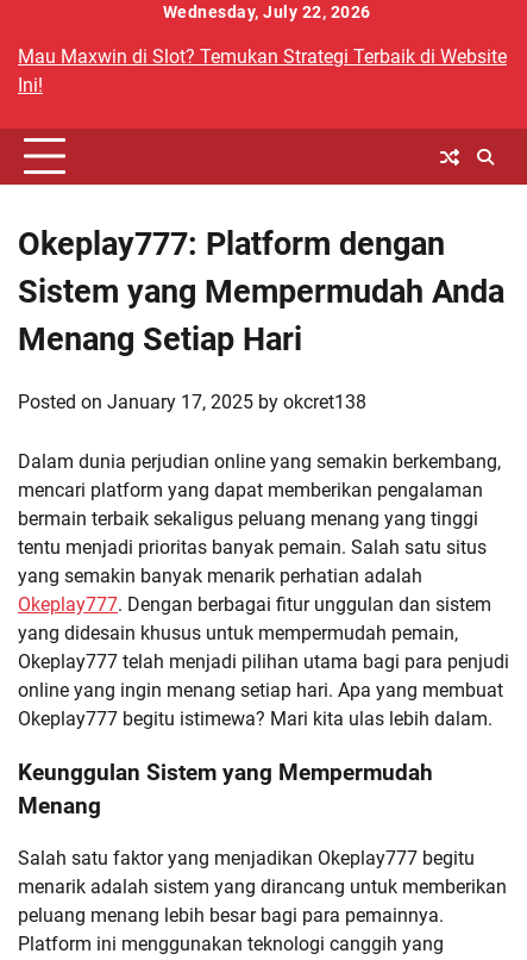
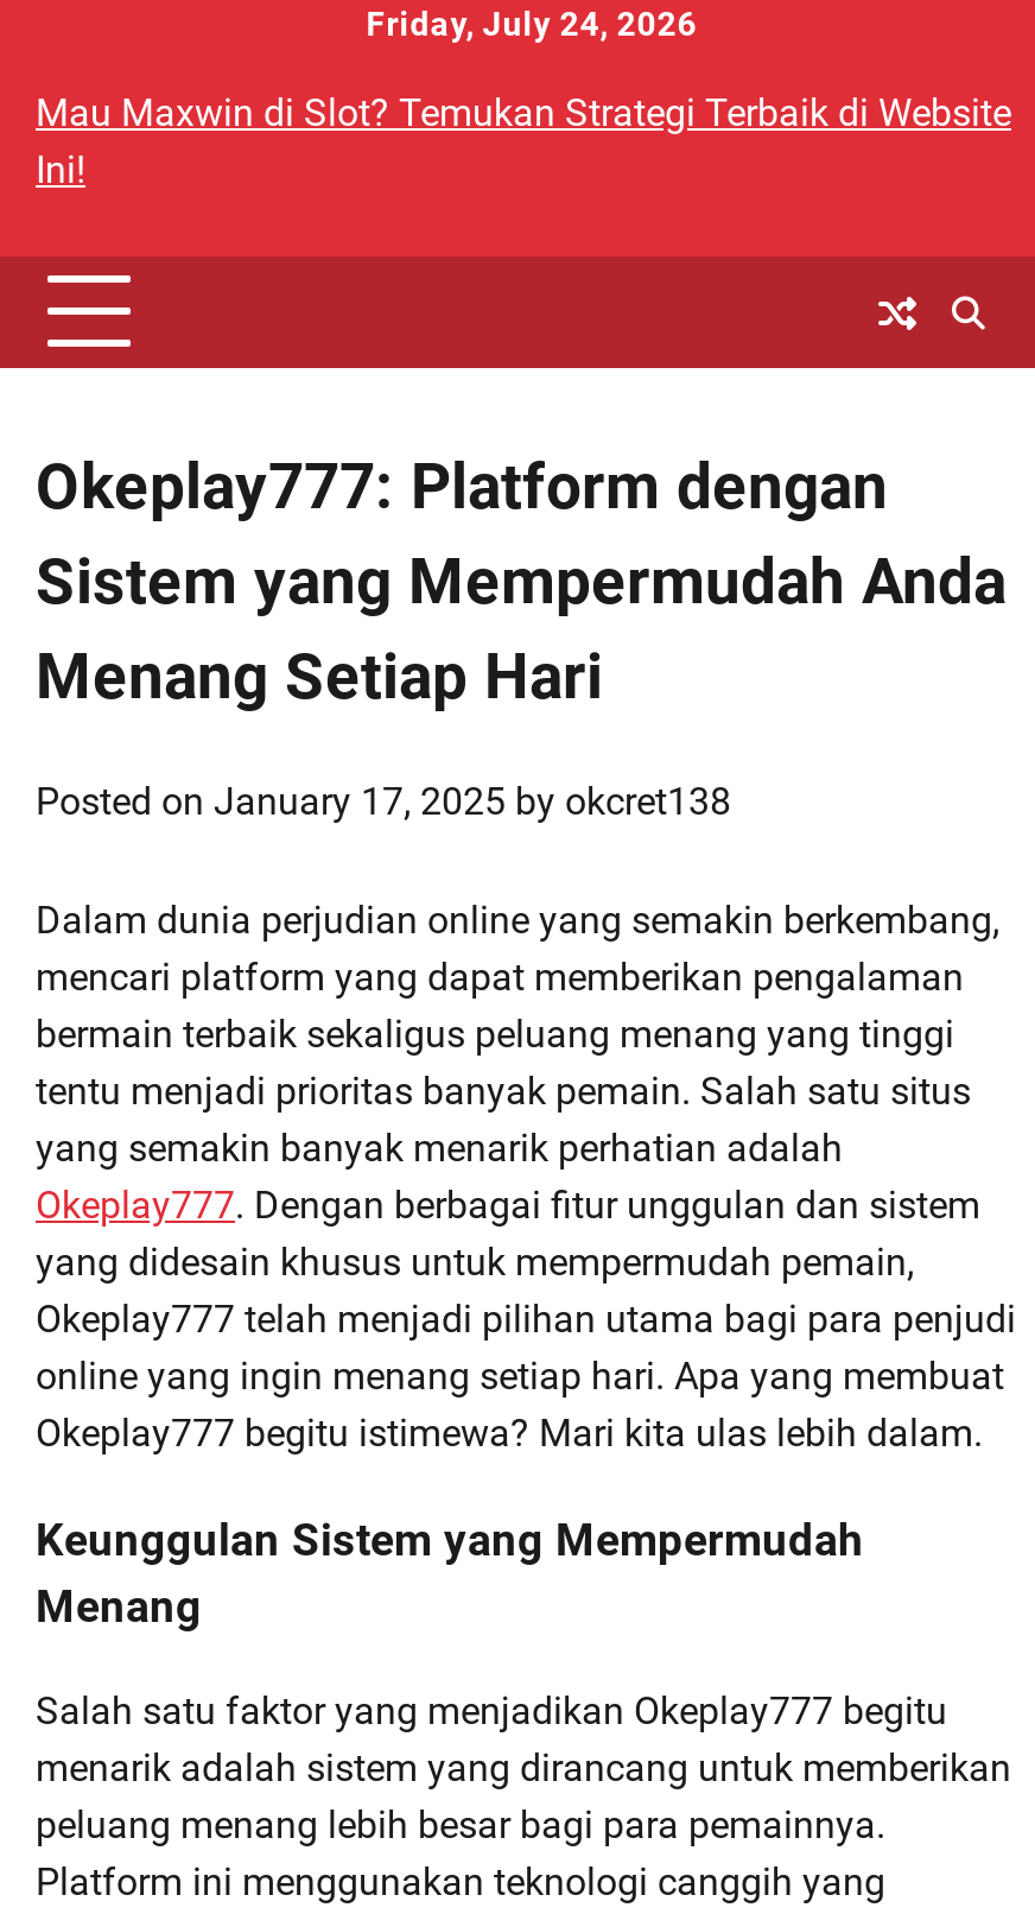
- Wednesday, July 22, 2026
+ Friday, July 24, 2026
